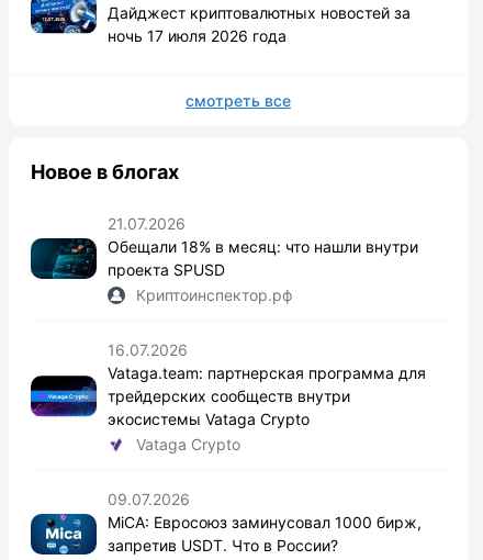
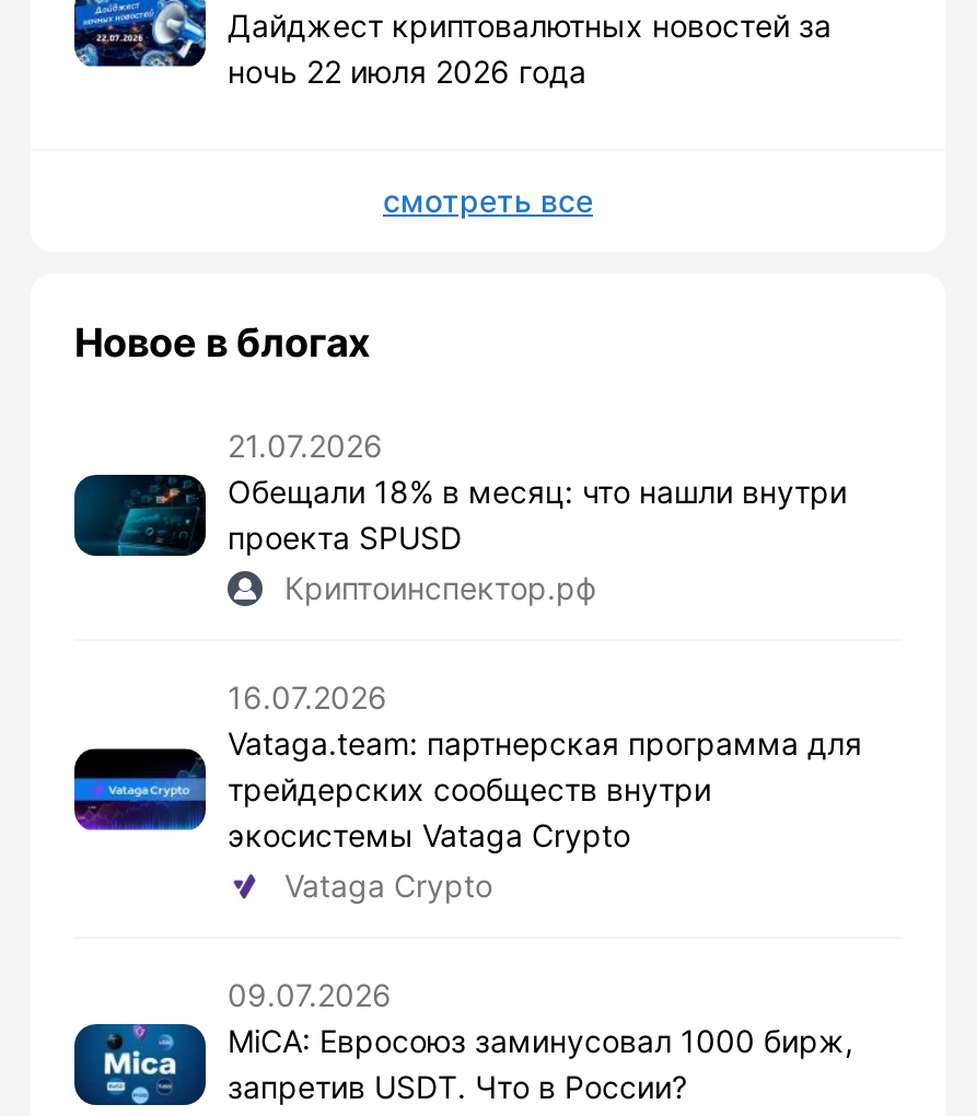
- ночь 17 июля 2026 года
+ ночь 22 июля 2026 года
